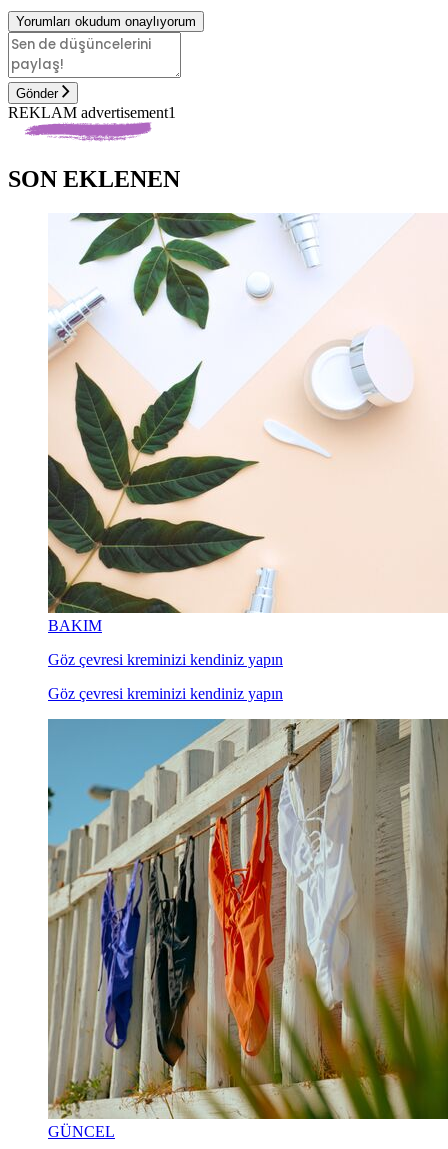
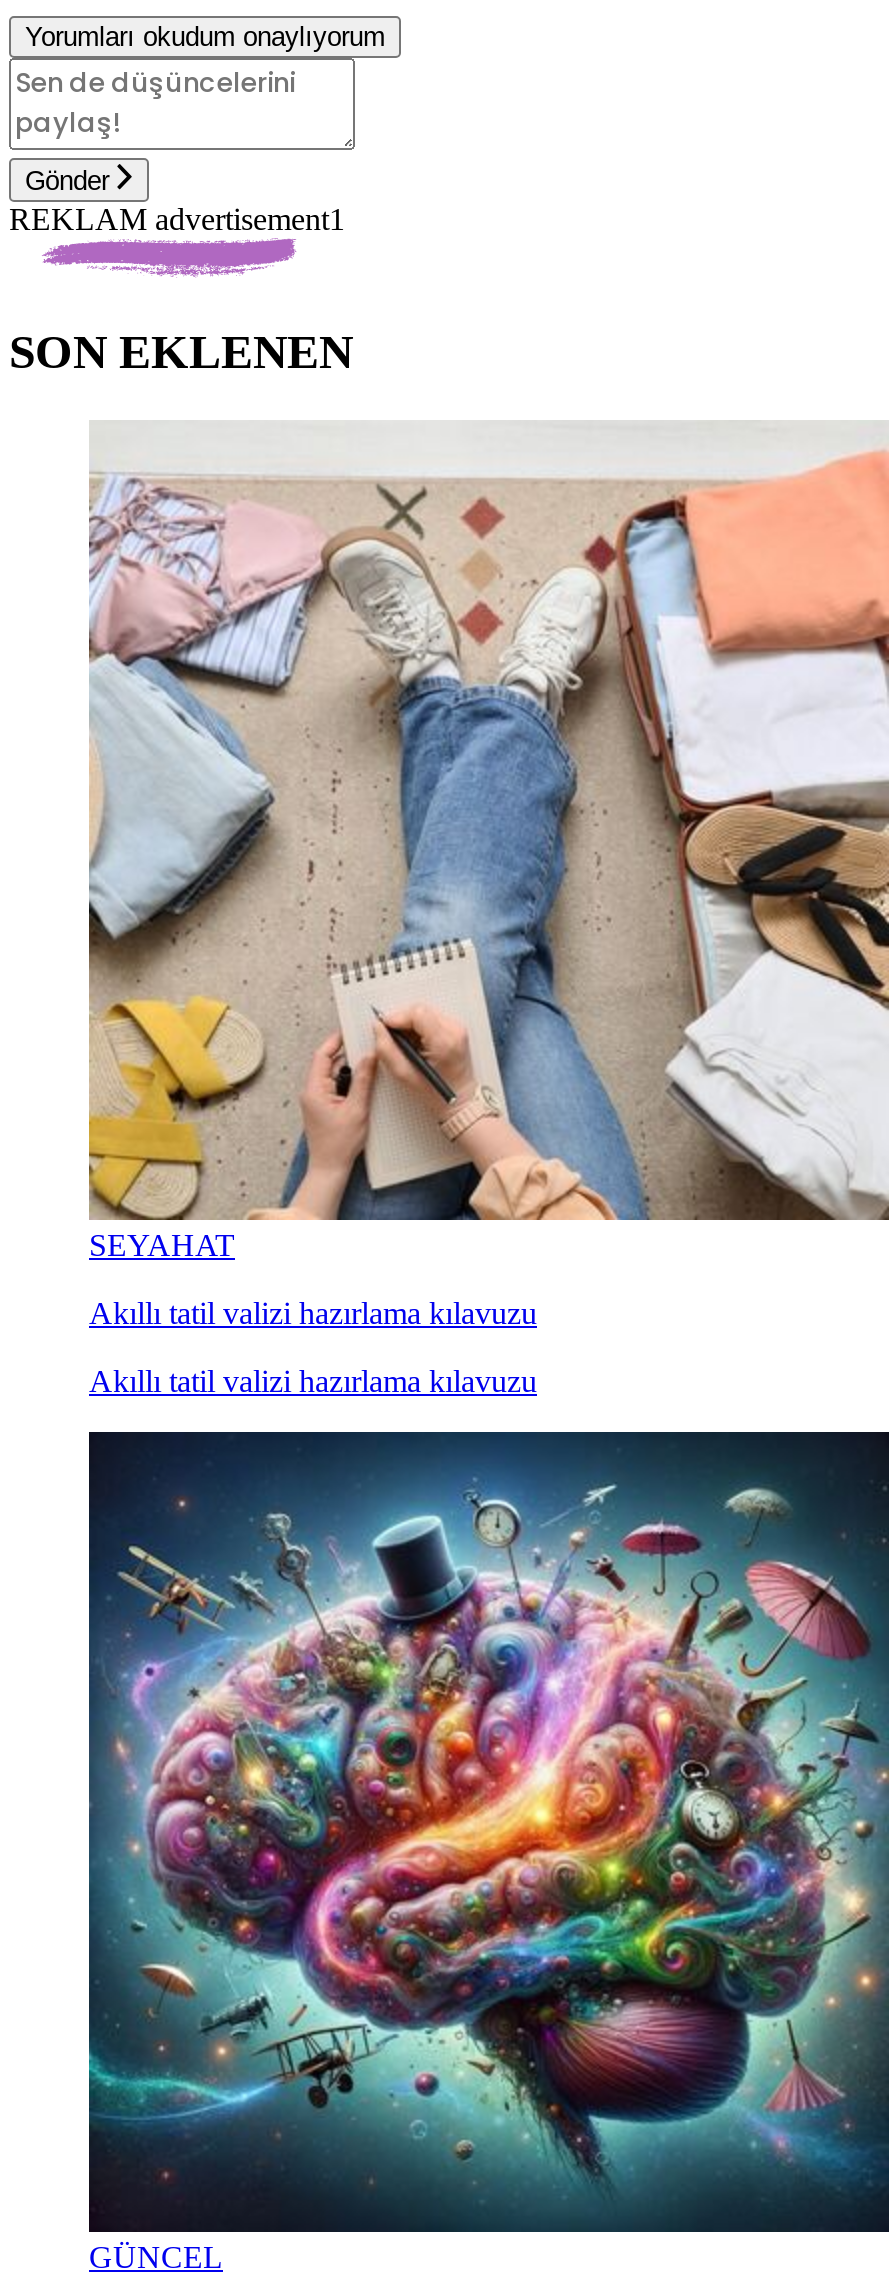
- [image]
- BAKIM
+ [image]
+ SEYAHAT

- Göz çevresi kreminizi kendiniz yapın
+ Akıllı tatil valizi hazırlama kılavuzu

- Göz çevresi kreminizi kendiniz yapın
+ Akıllı tatil valizi hazırlama kılavuzu

- [image]
+ [image]
